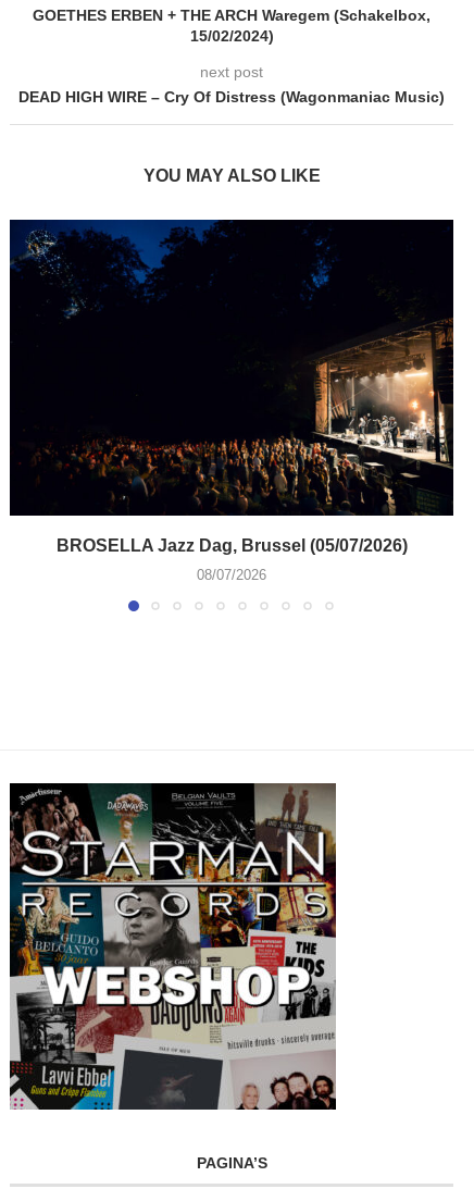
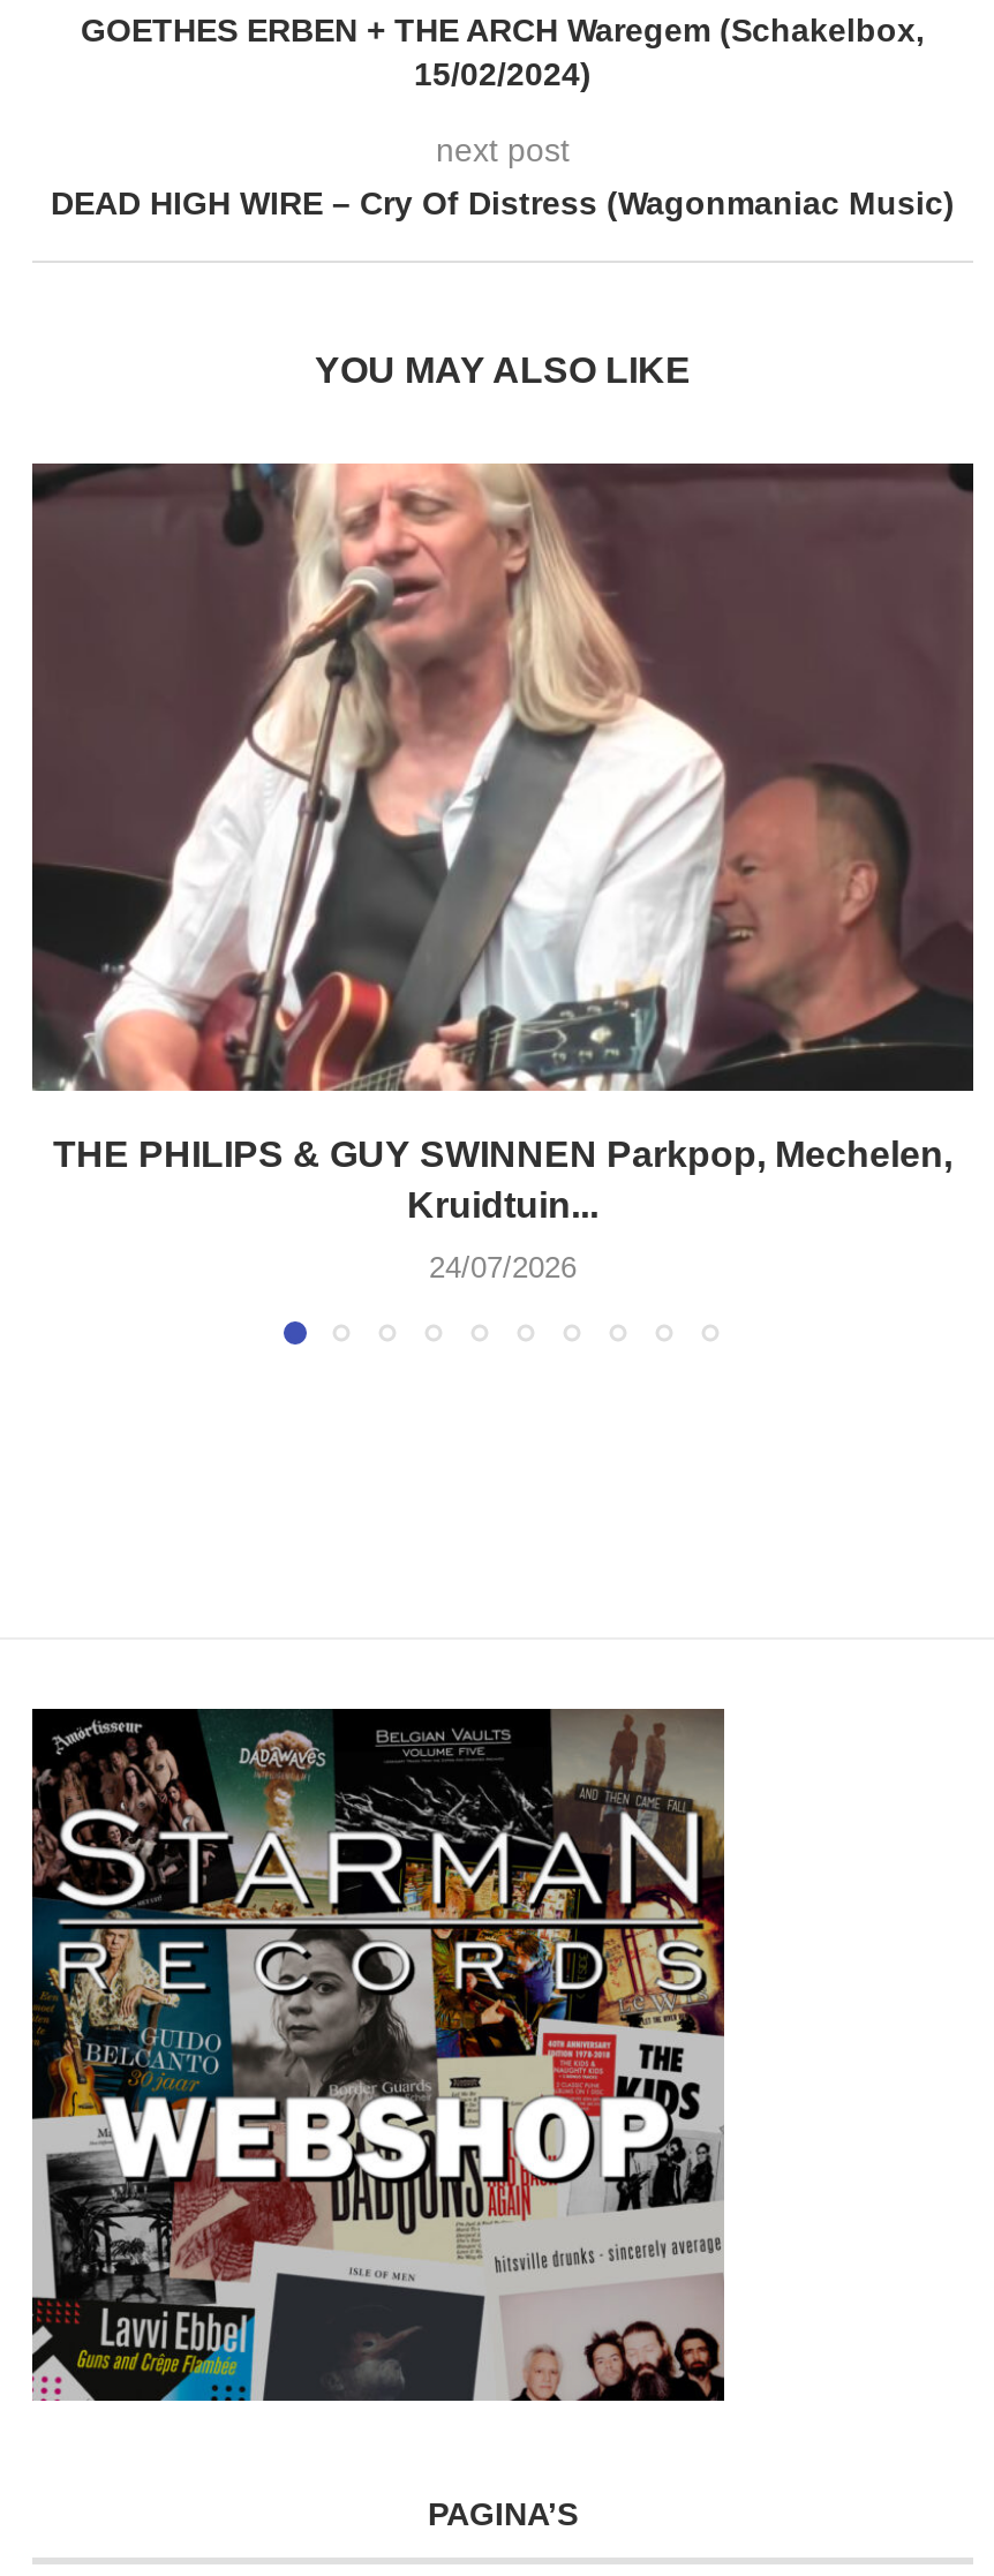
- [image]
- BROSELLA Jazz Dag, Brussel (05/07/2026)
+ [image]
+ THE PHILIPS & GUY SWINNEN Parkpop, Mechelen,
+ Kruidtuin...

- 08/07/2026
+ 24/07/2026
